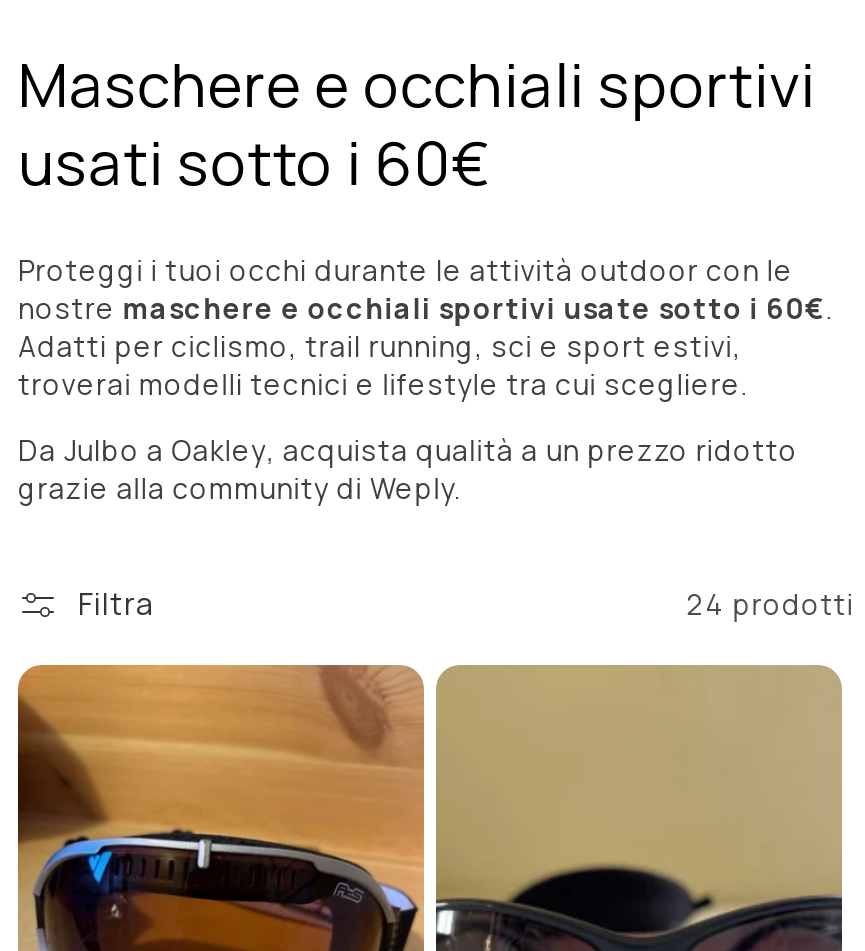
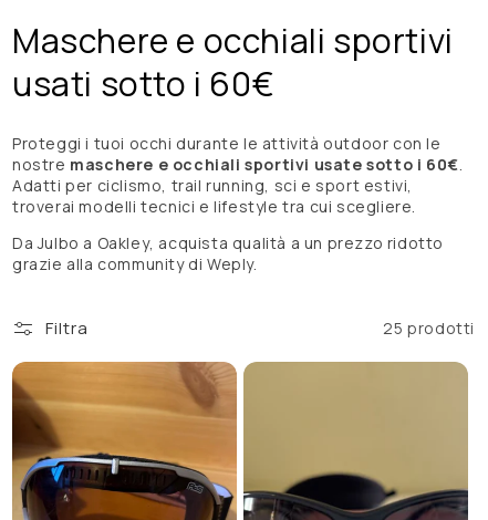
- 24 prodotti
+ 25 prodotti
